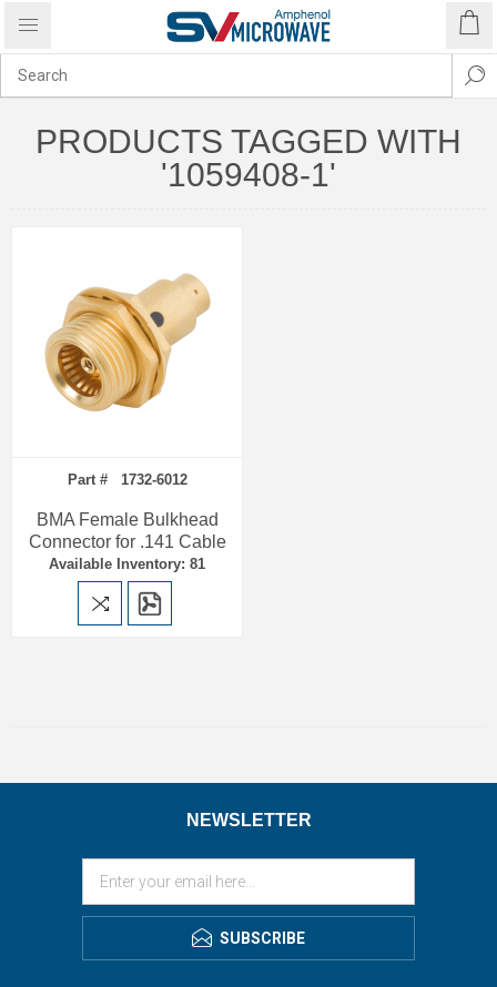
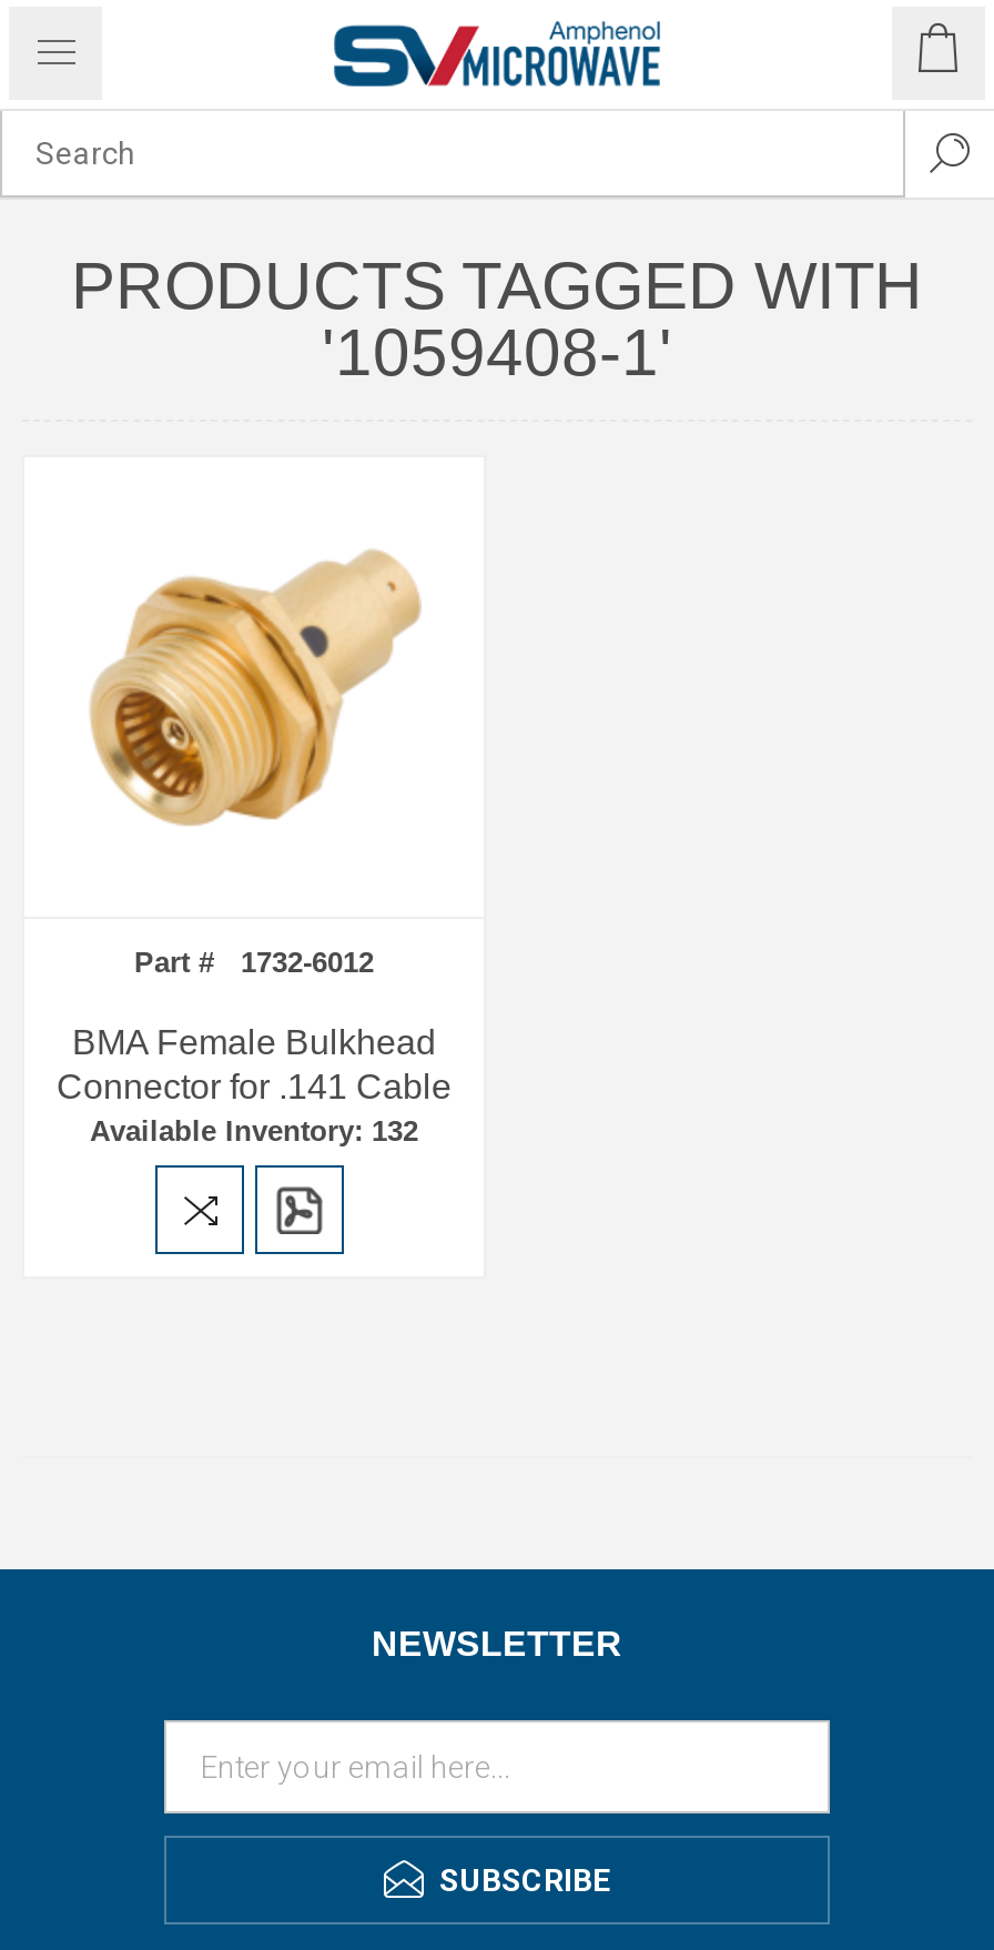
- Available Inventory: 81
+ Available Inventory: 132
